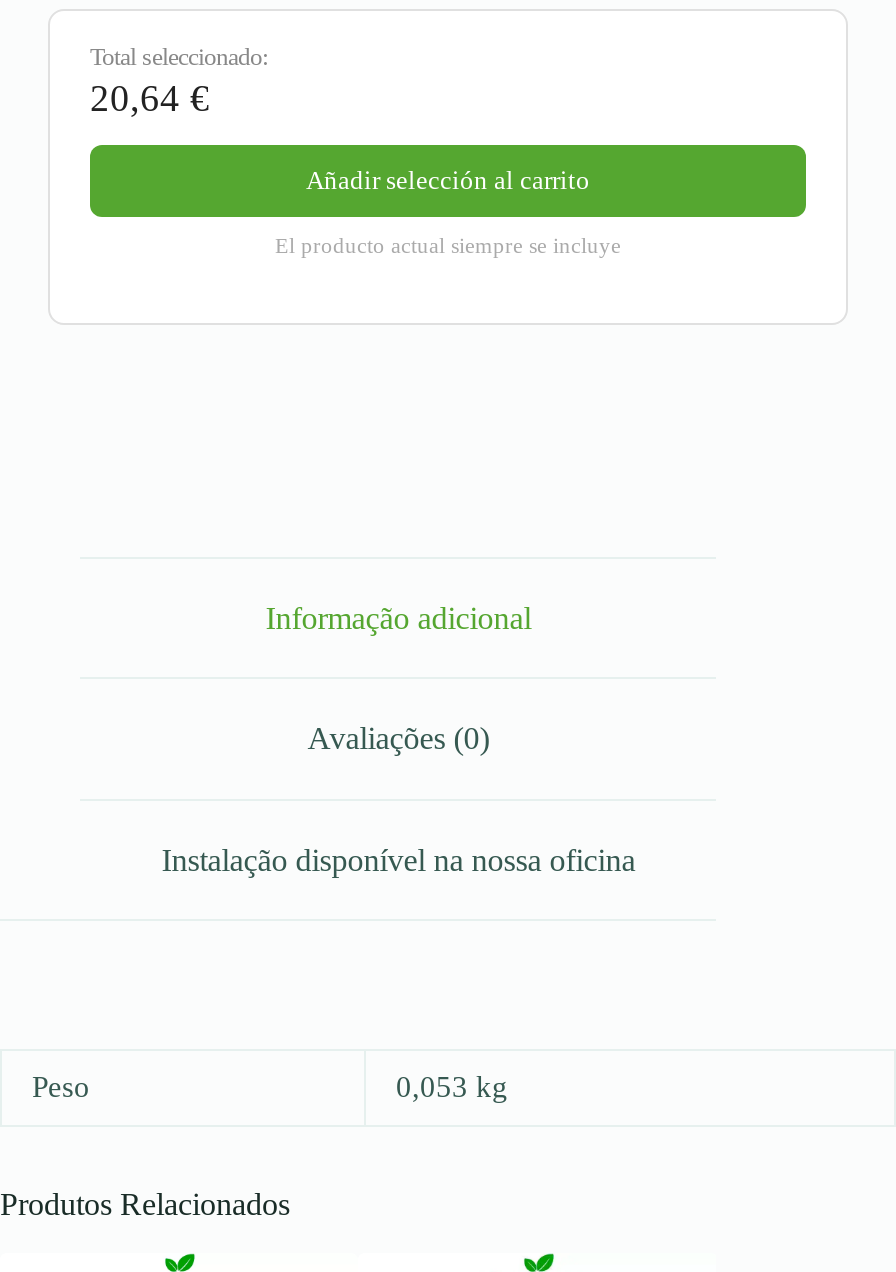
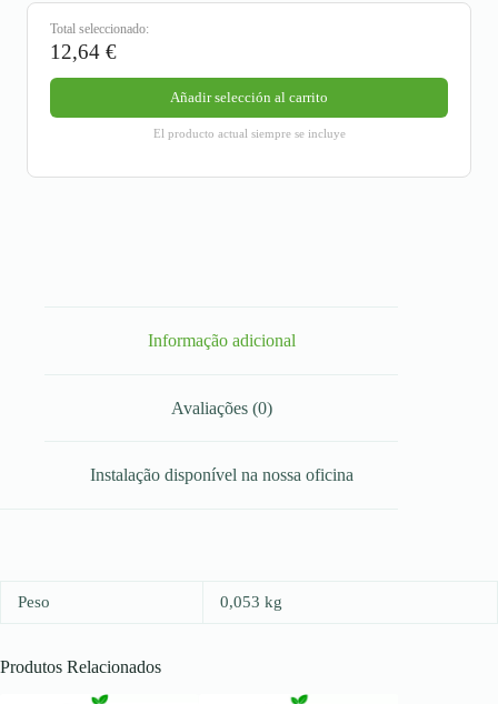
- 20,64 €
+ 12,64 €
